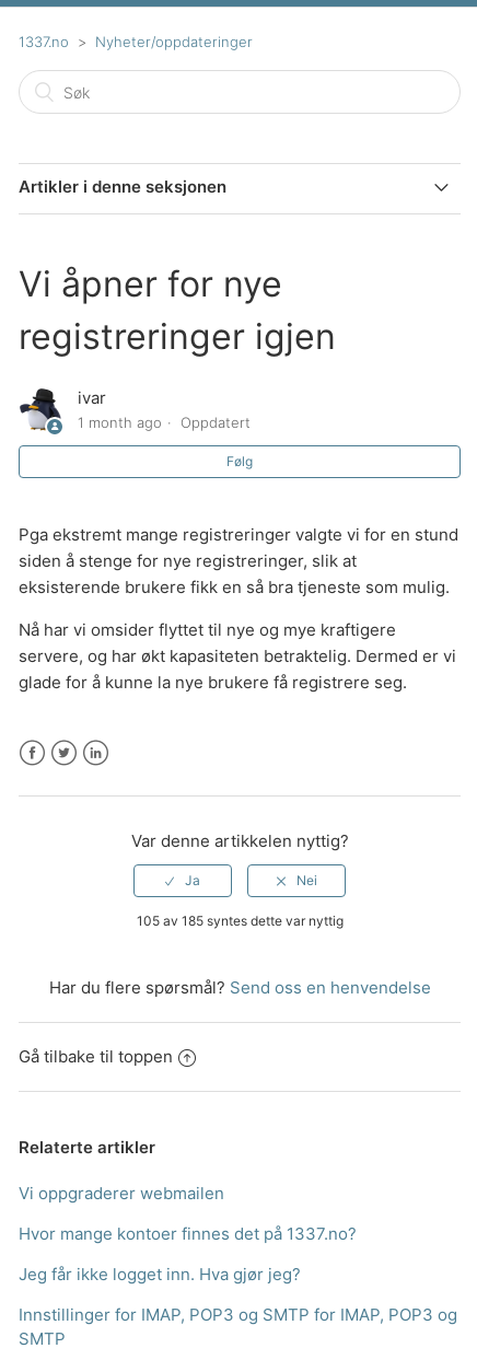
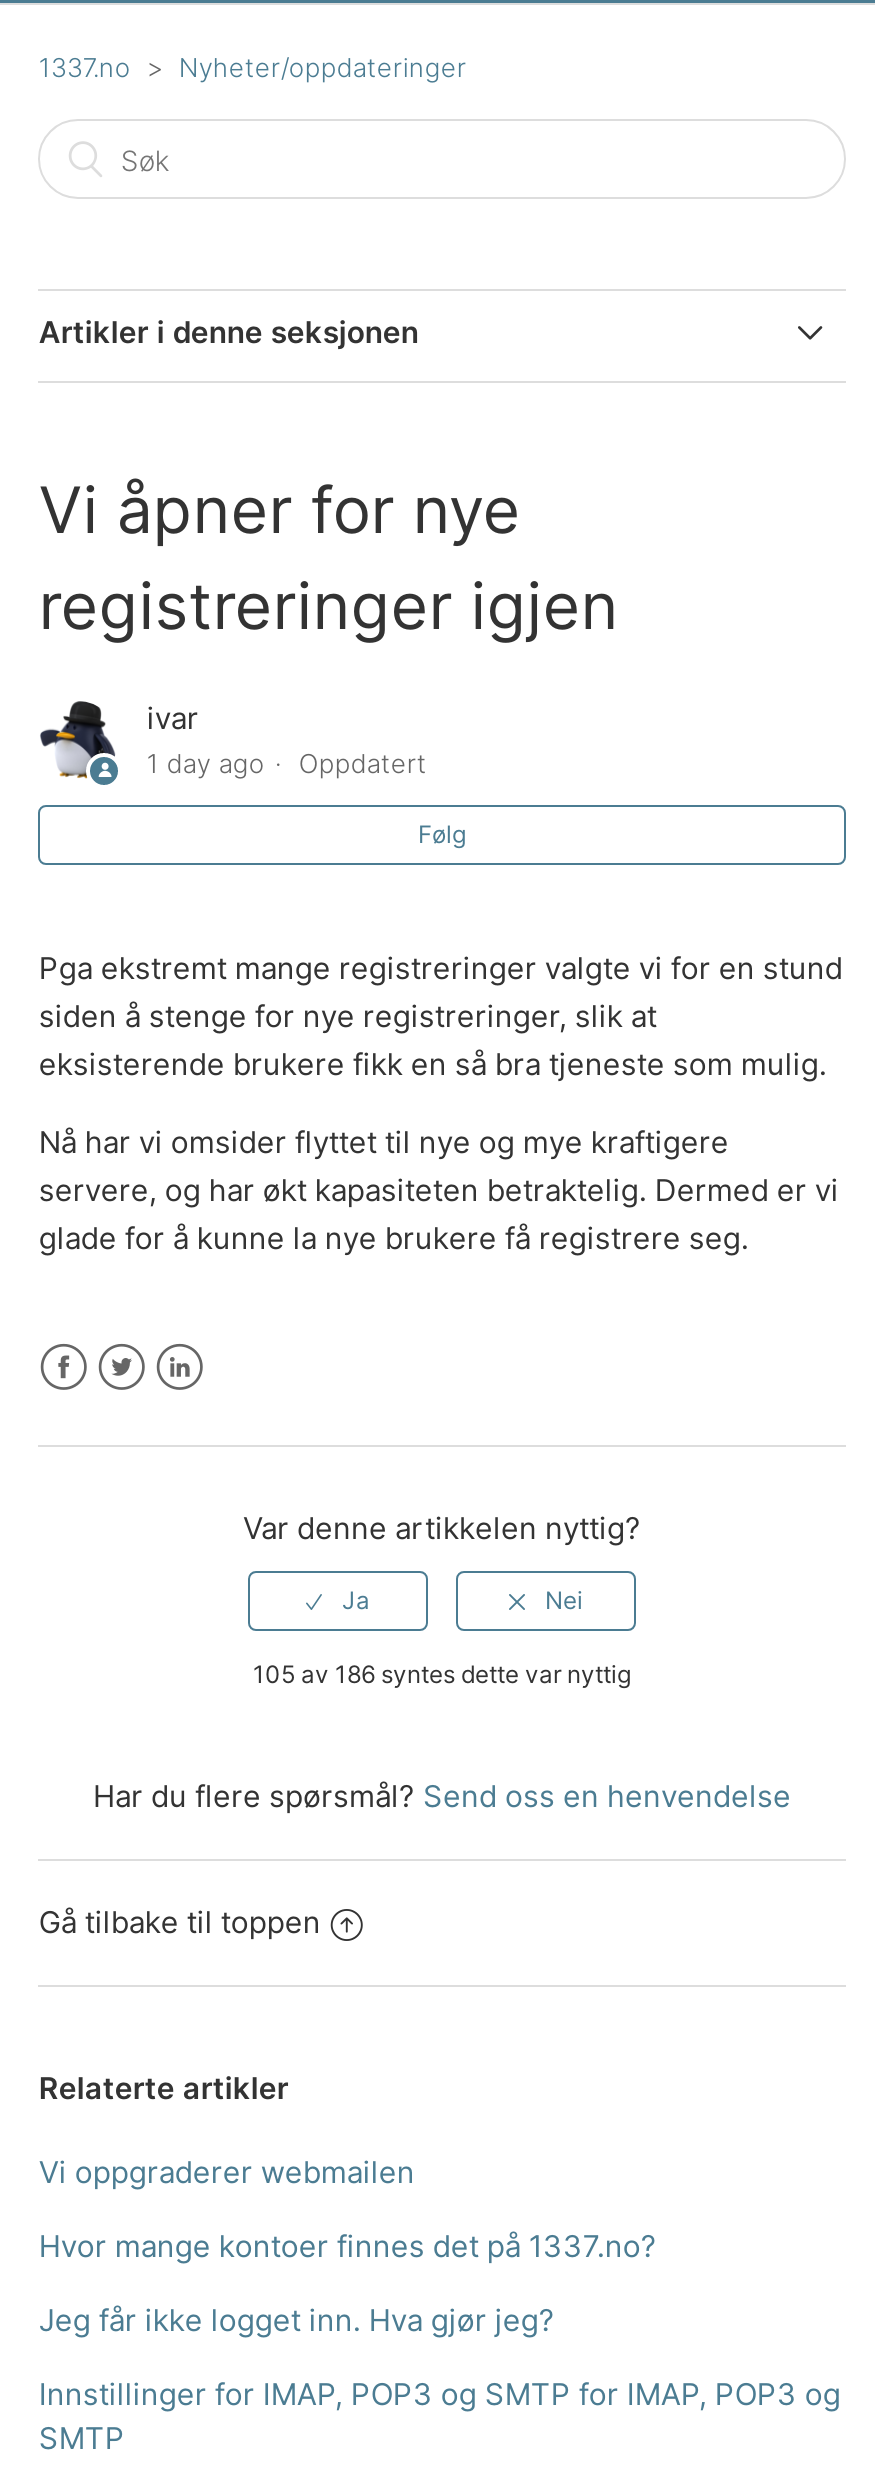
- 1 month ago Oppdatert
+ 1 day ago Oppdatert

- 105 av 185 syntes dette var nyttig
+ 105 av 186 syntes dette var nyttig
